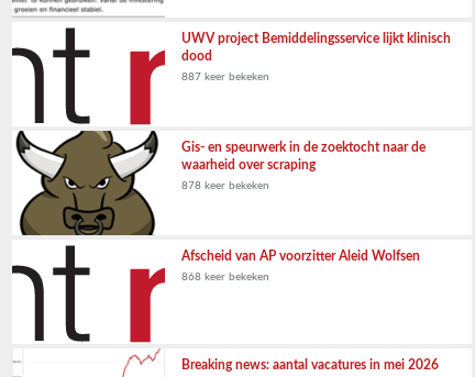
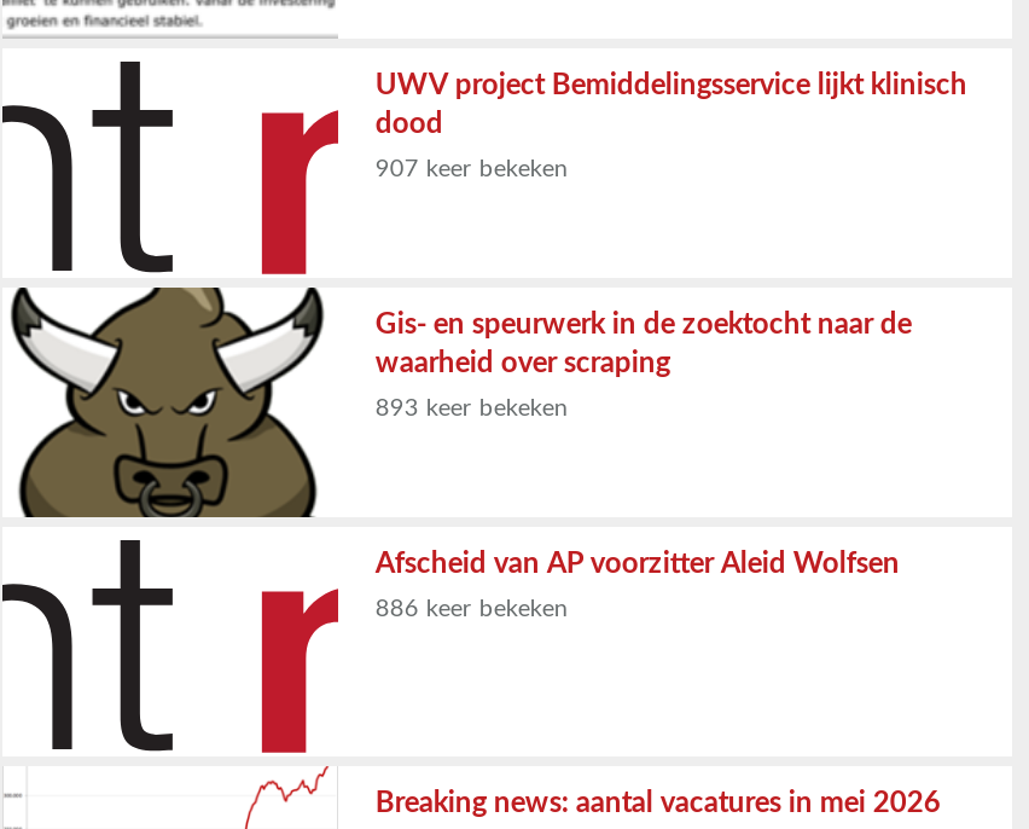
- 887 keer bekeken
+ 907 keer bekeken

- 878 keer bekeken
+ 893 keer bekeken

- 868 keer bekeken
+ 886 keer bekeken
